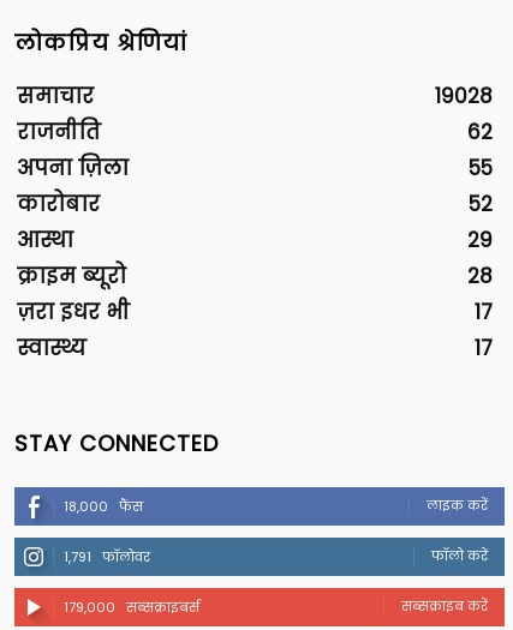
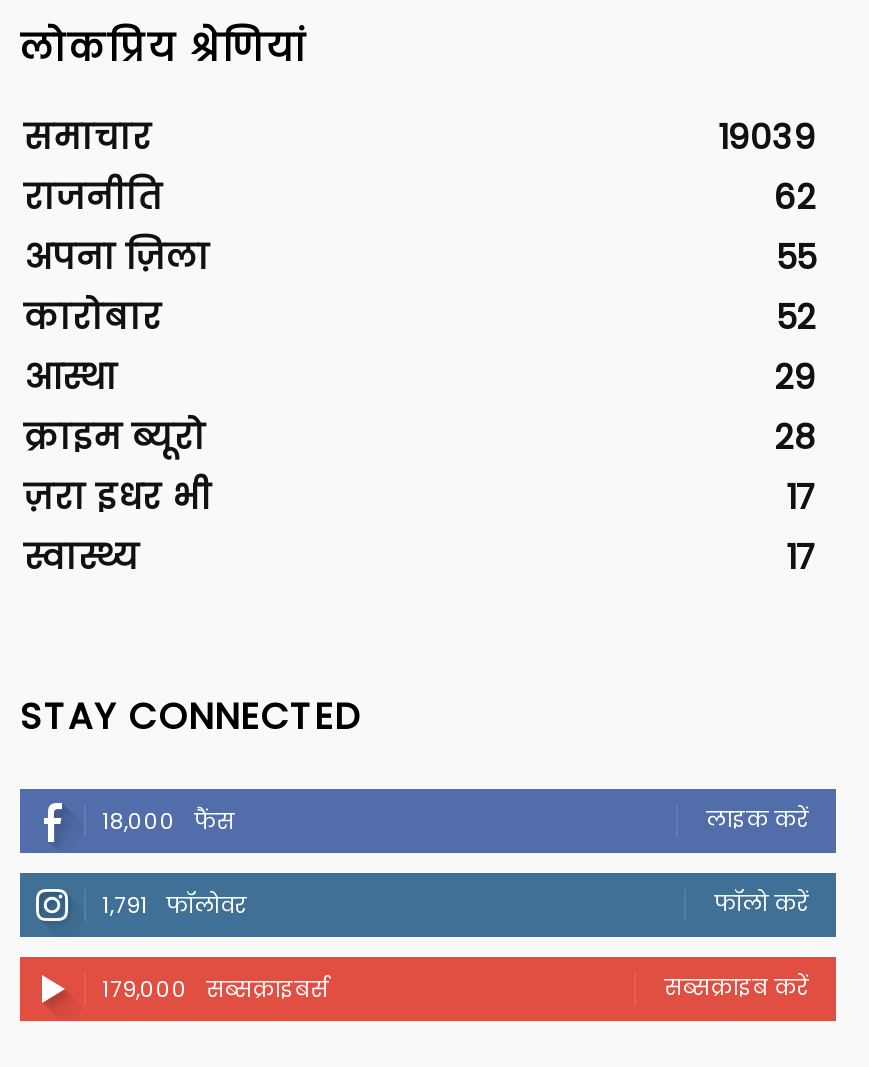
- 19028
+ 19039
